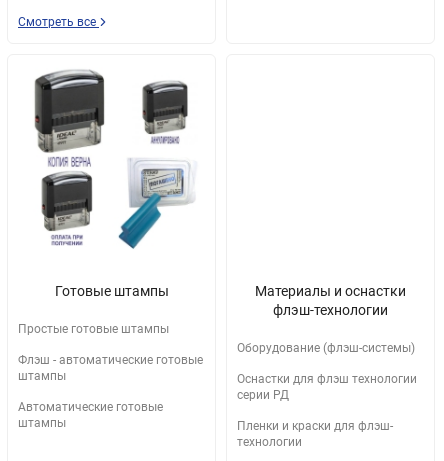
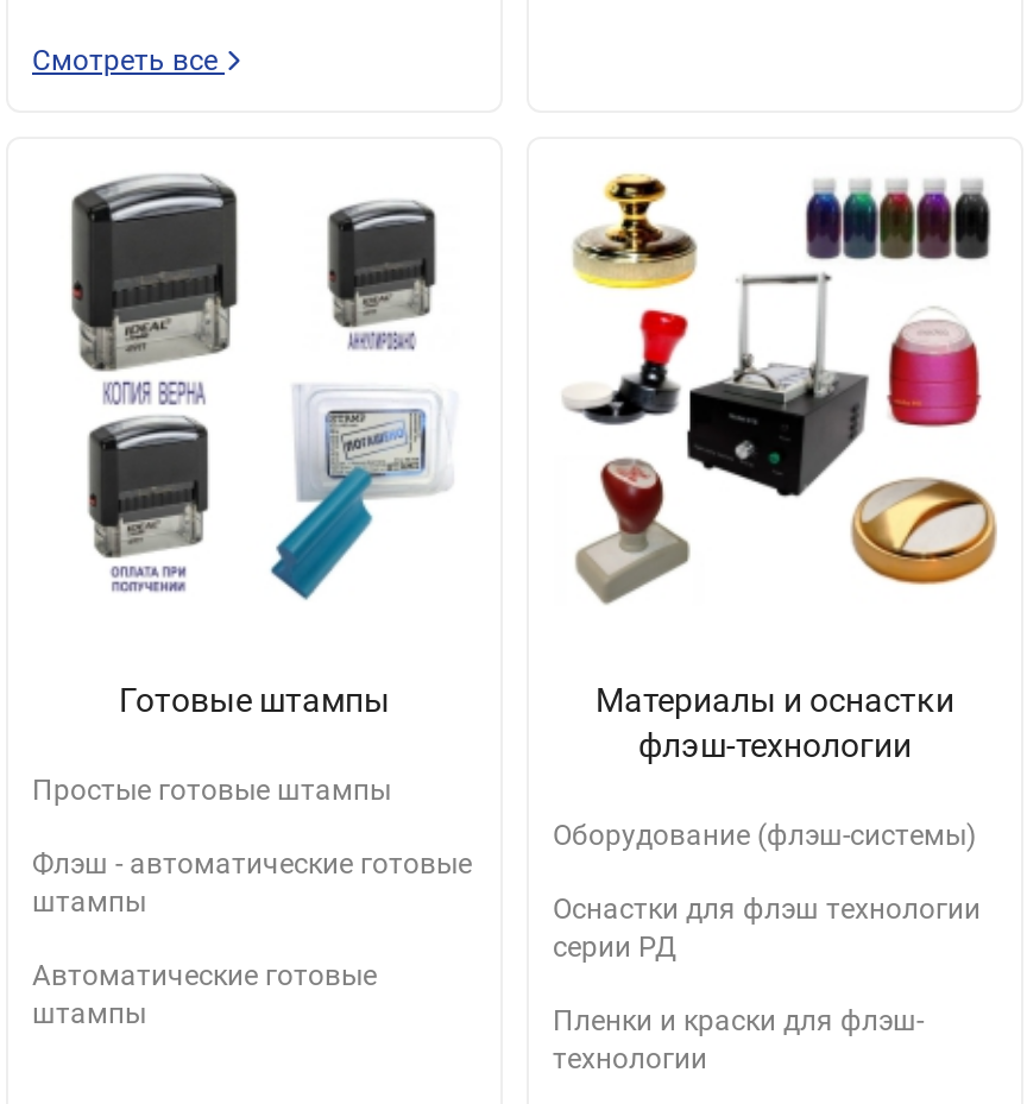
+ [image]
